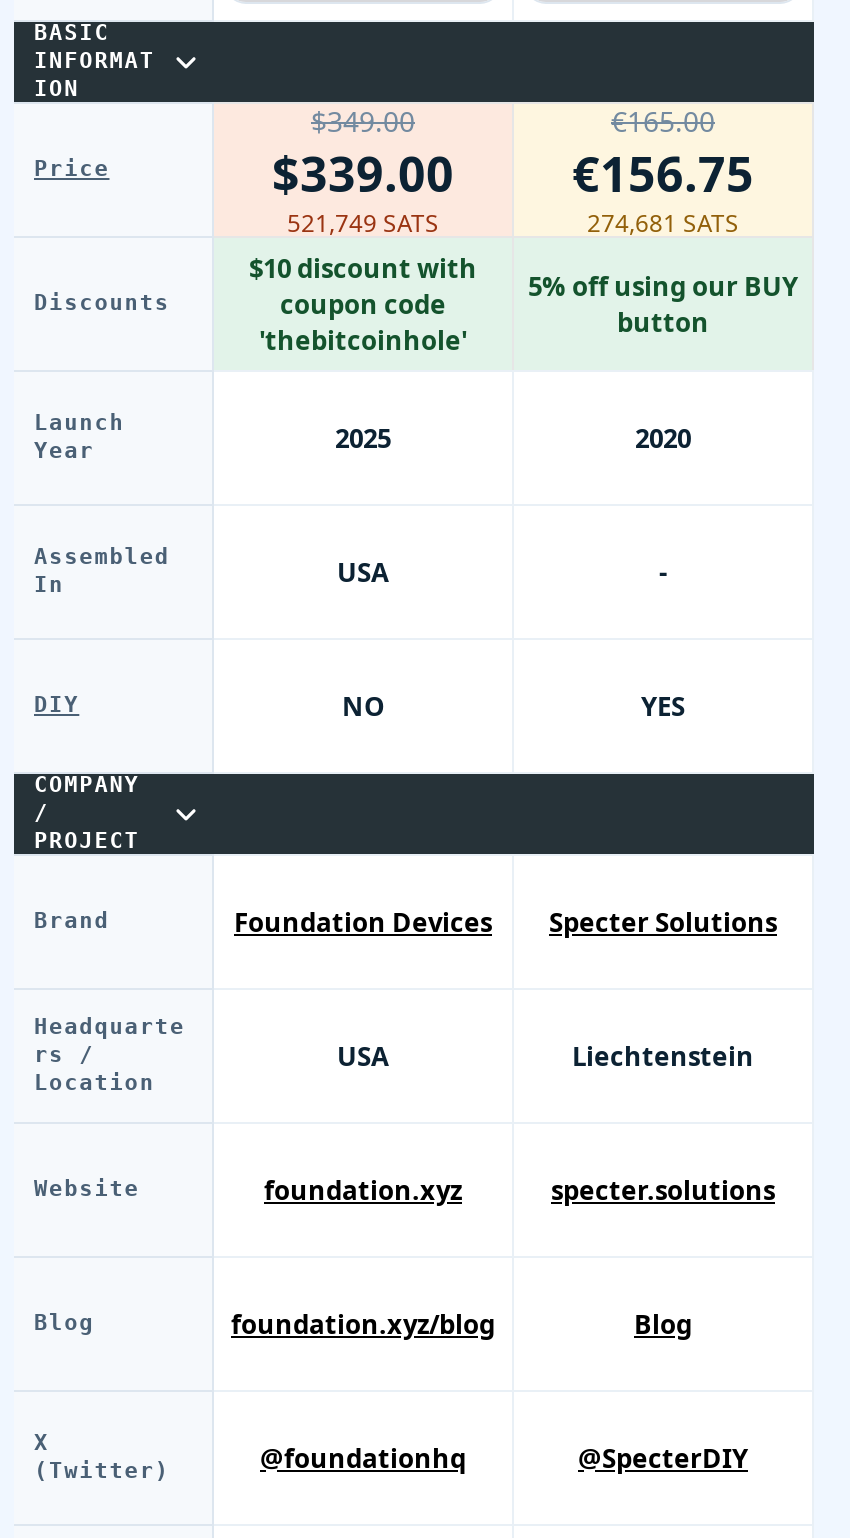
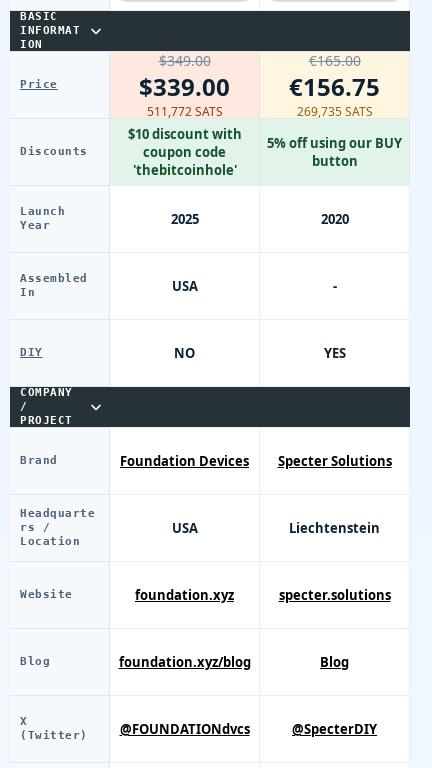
- 521,749 SATS
+ 511,772 SATS

- 274,681 SATS
+ 269,735 SATS

- @foundationhq
+ @FOUNDATIONdvcs
